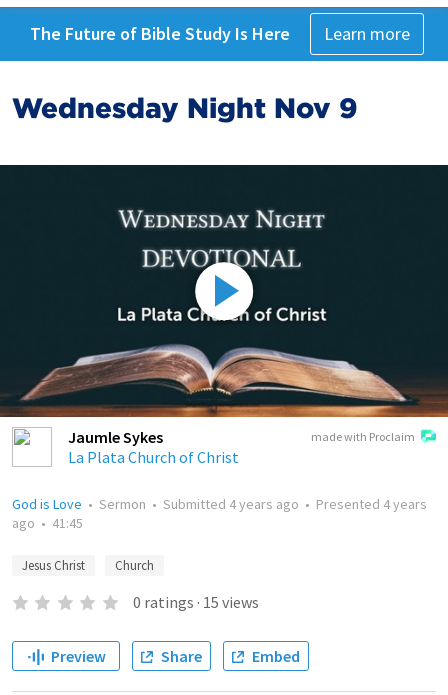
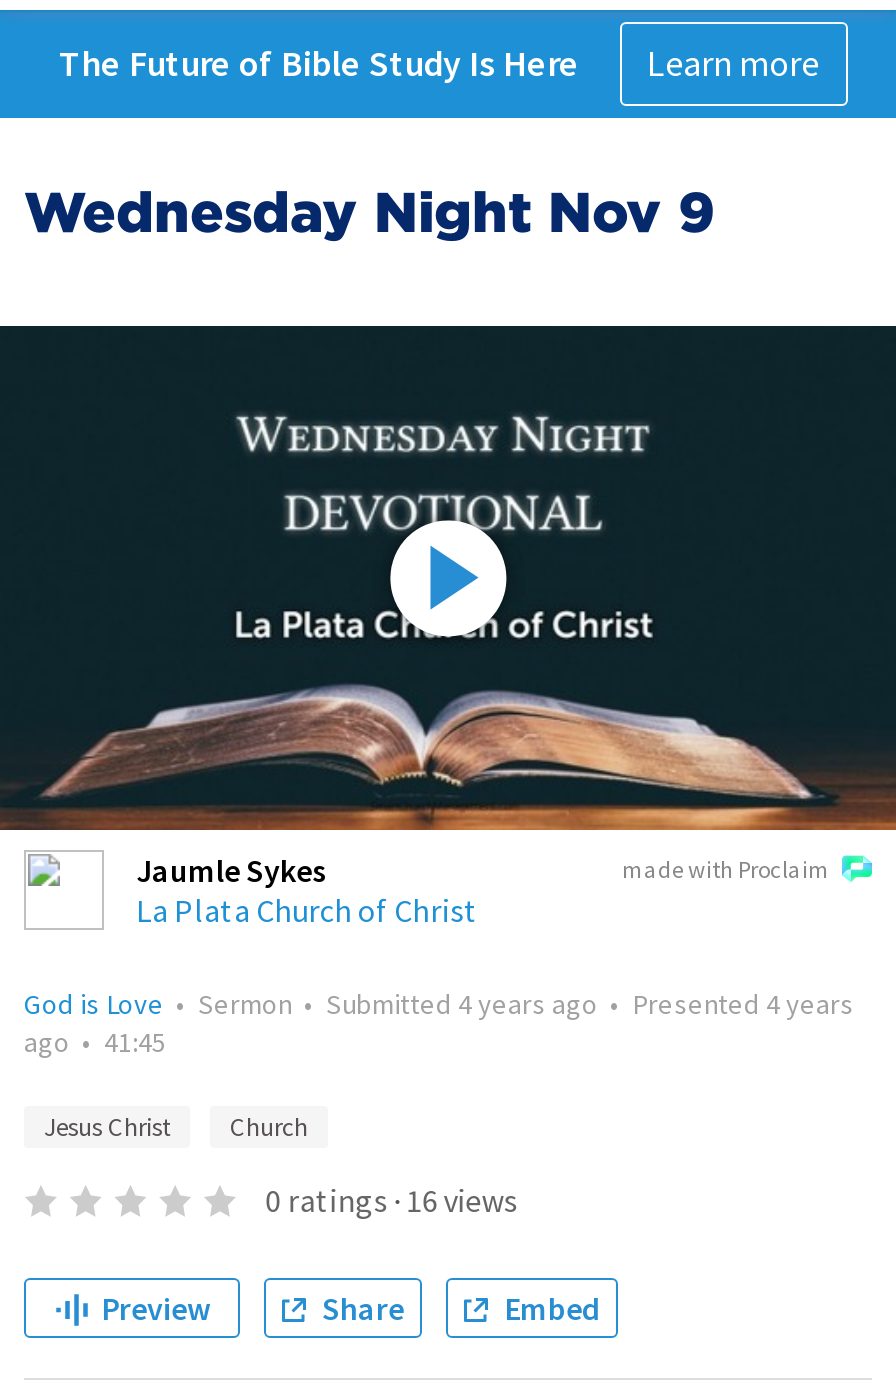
- 0 ratings · 15 views
+ 0 ratings · 16 views
